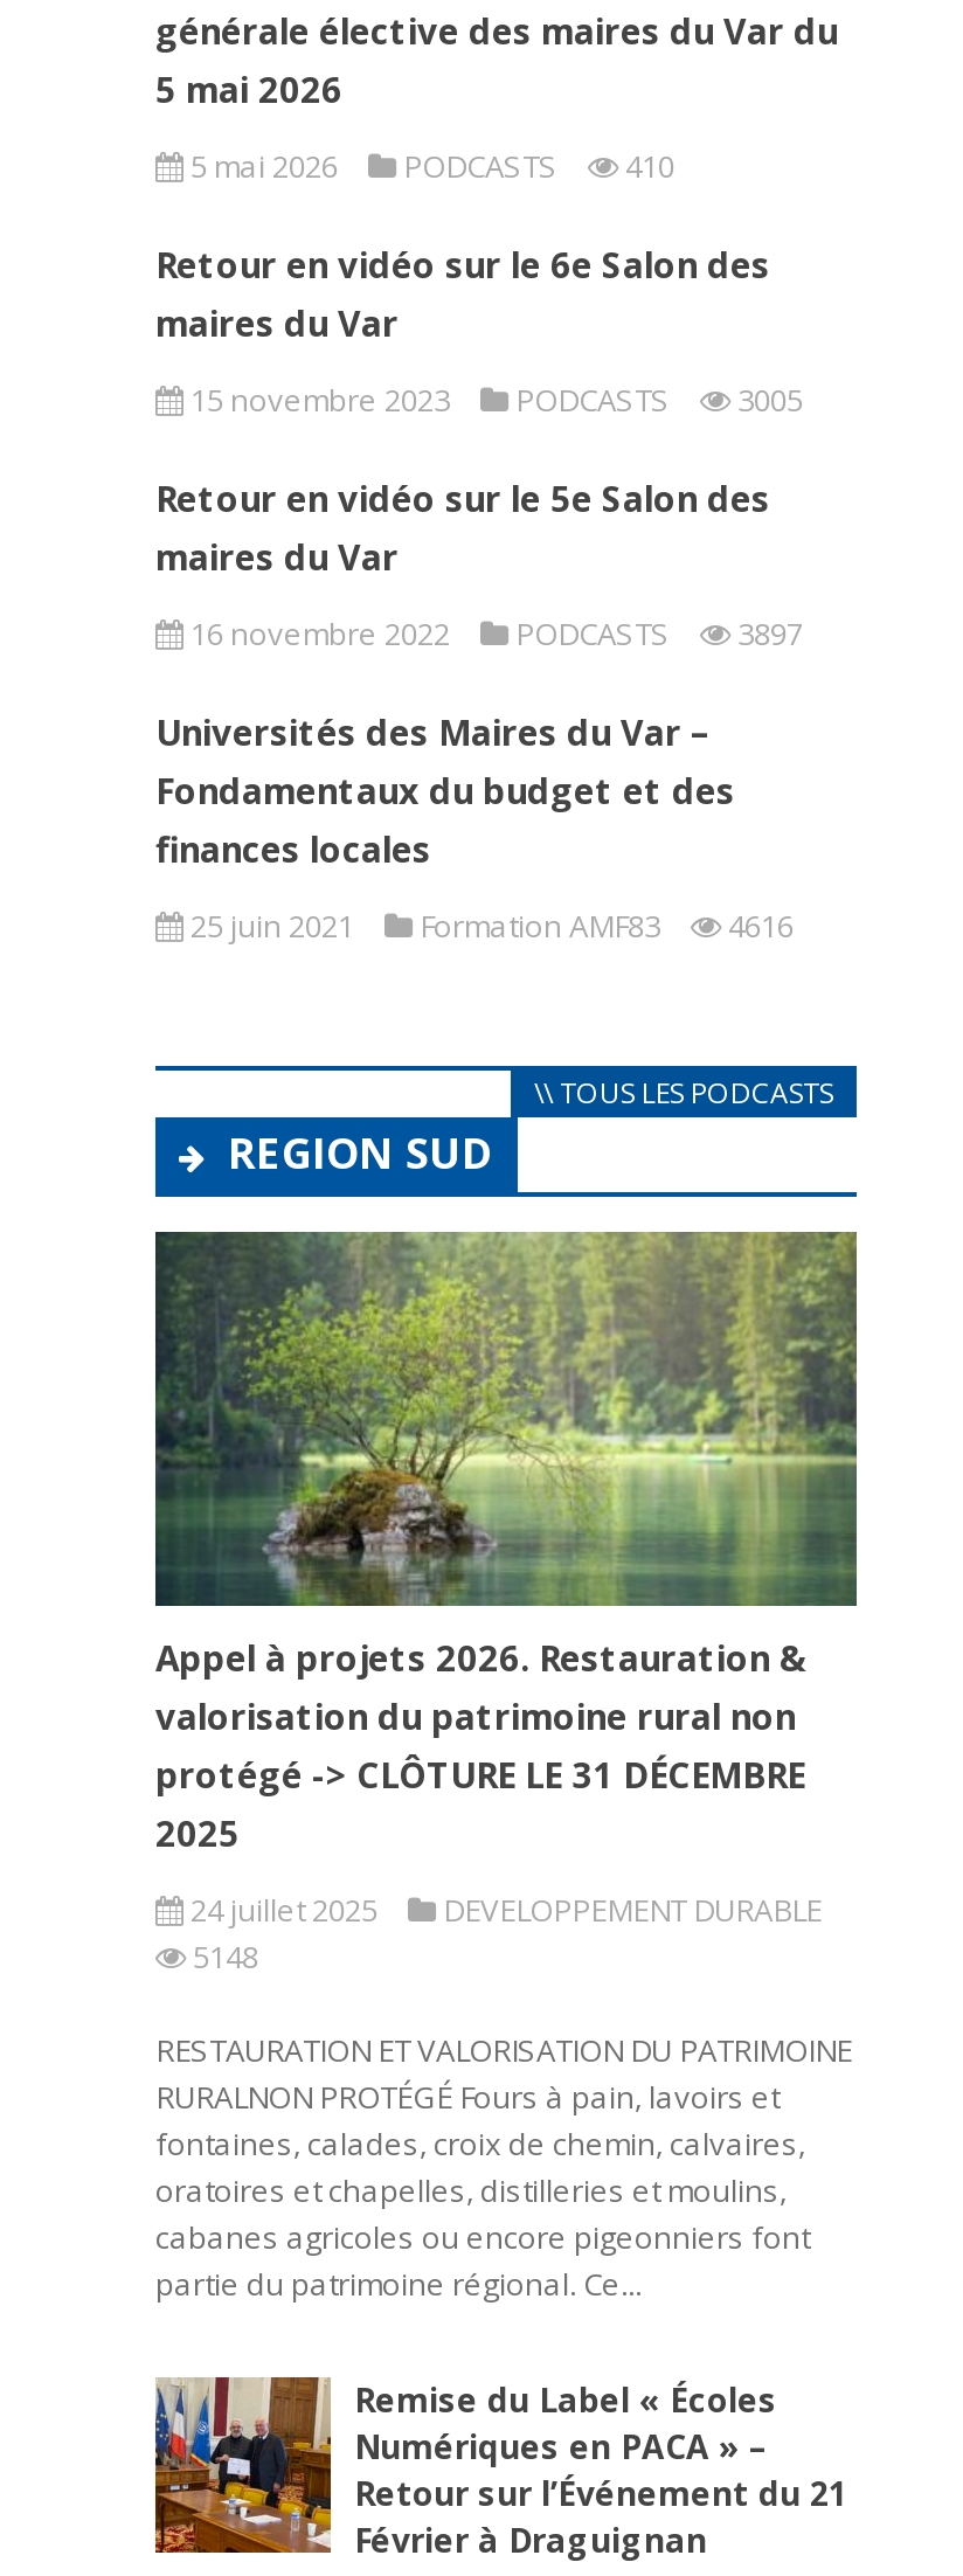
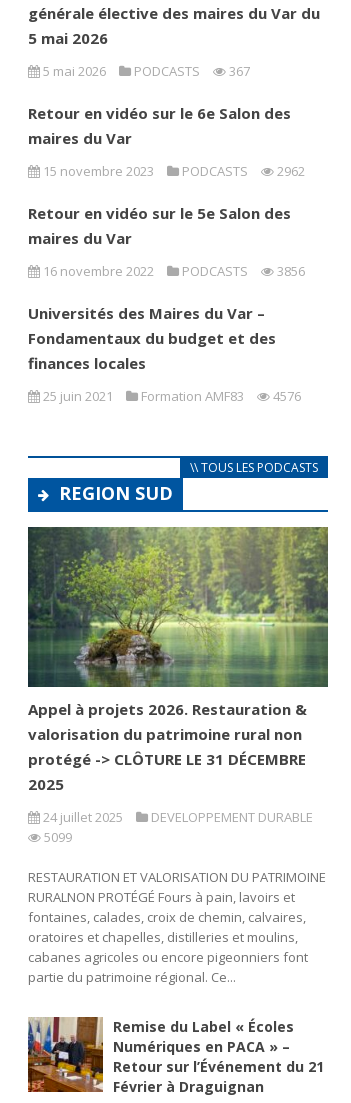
- 5 mai 2026 PODCASTS 410
+ 5 mai 2026 PODCASTS 367

- 15 novembre 2023 PODCASTS 3005
+ 15 novembre 2023 PODCASTS 2962

- 16 novembre 2022 PODCASTS 3897
+ 16 novembre 2022 PODCASTS 3856

- 25 juin 2021 Formation AMF83 4616
+ 25 juin 2021 Formation AMF83 4576

- 5148
+ 5099
